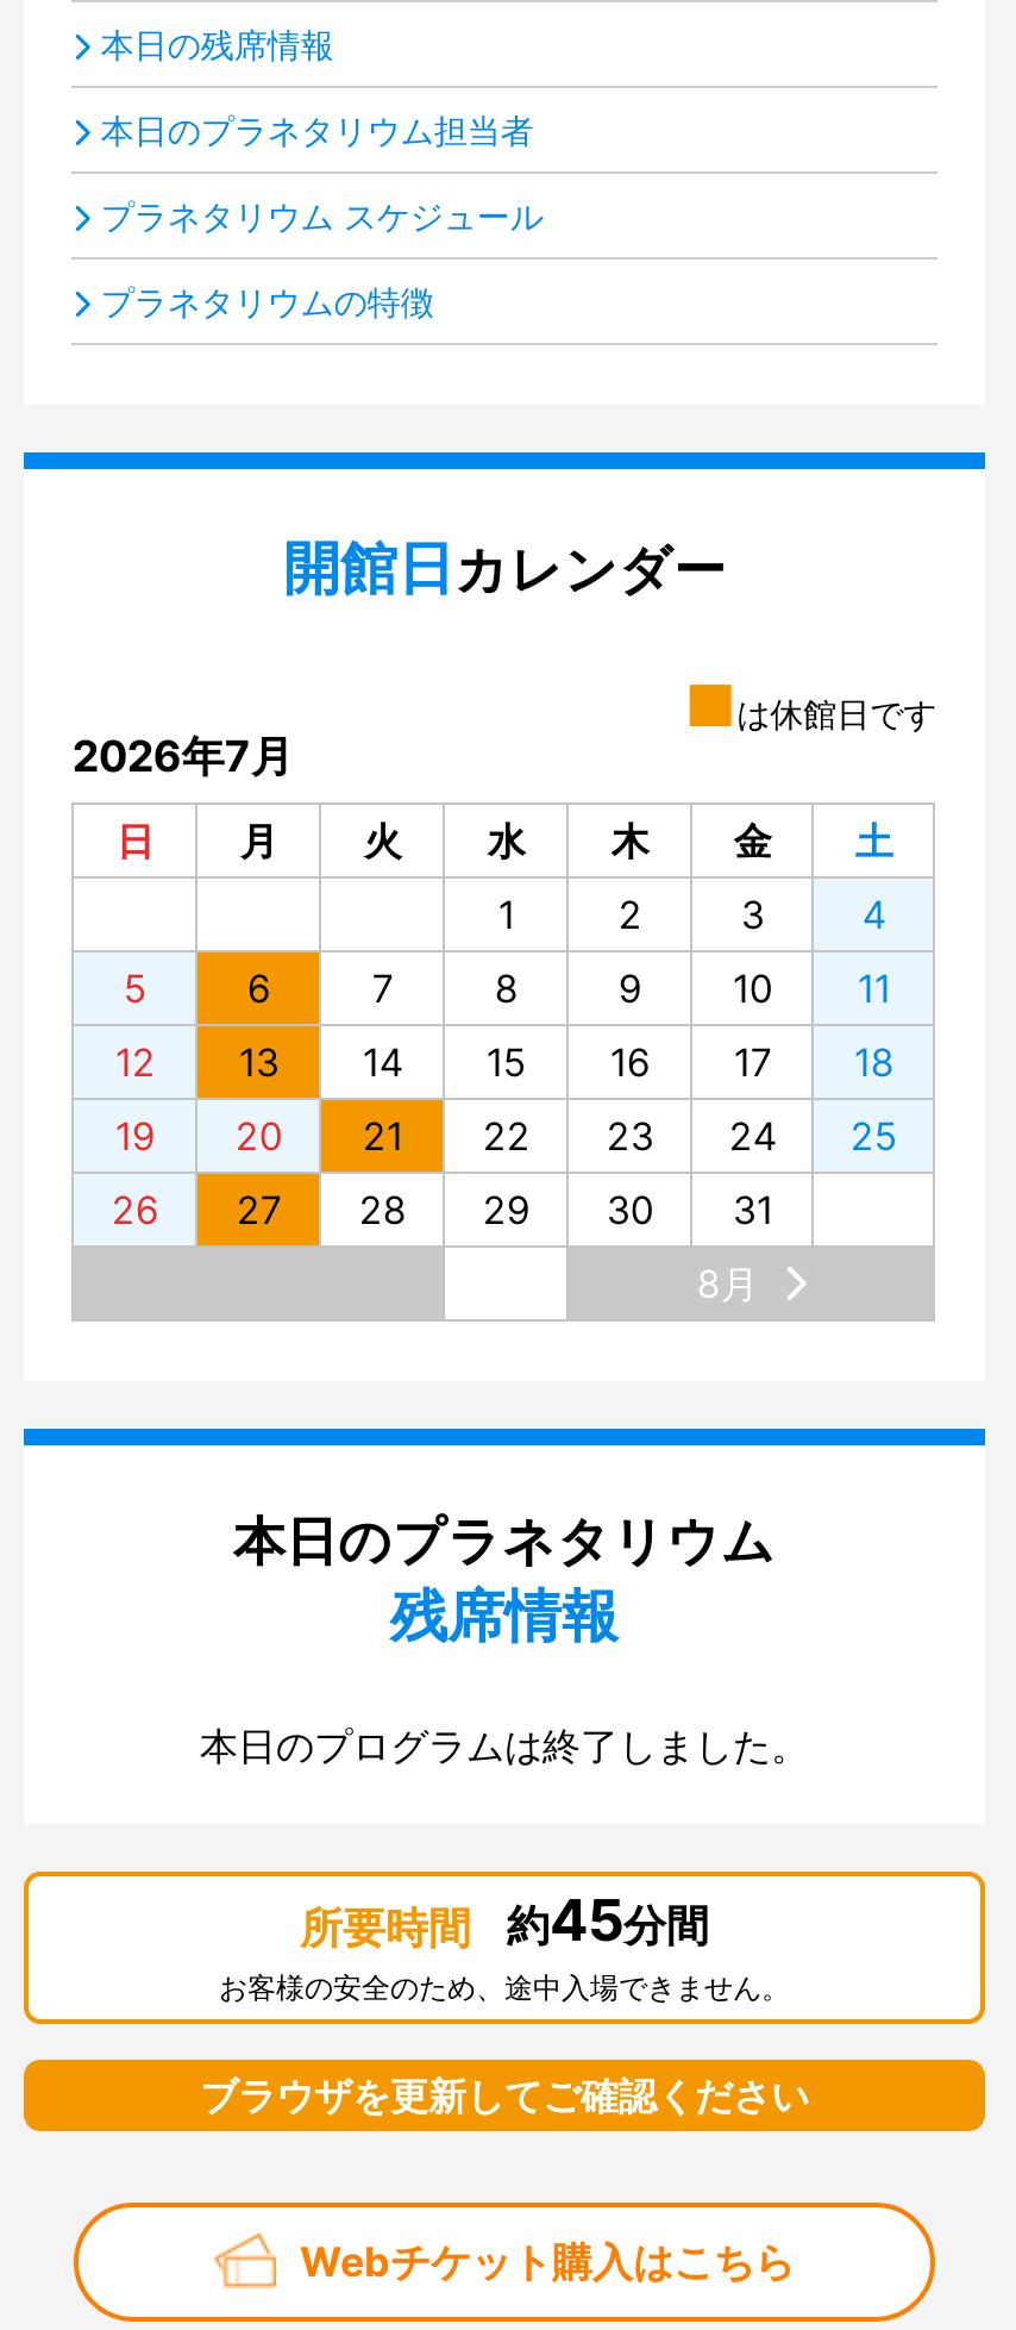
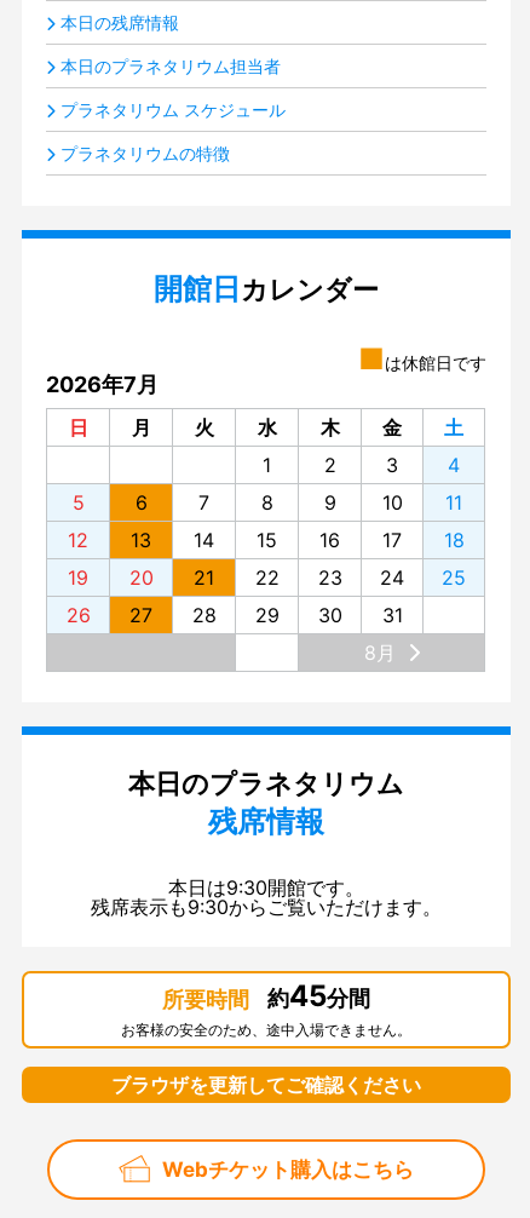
- 本日のプログラムは終了しました。
+ 本日は9:30開館です。
+ 残席表示も9:30からご覧いただけます。
